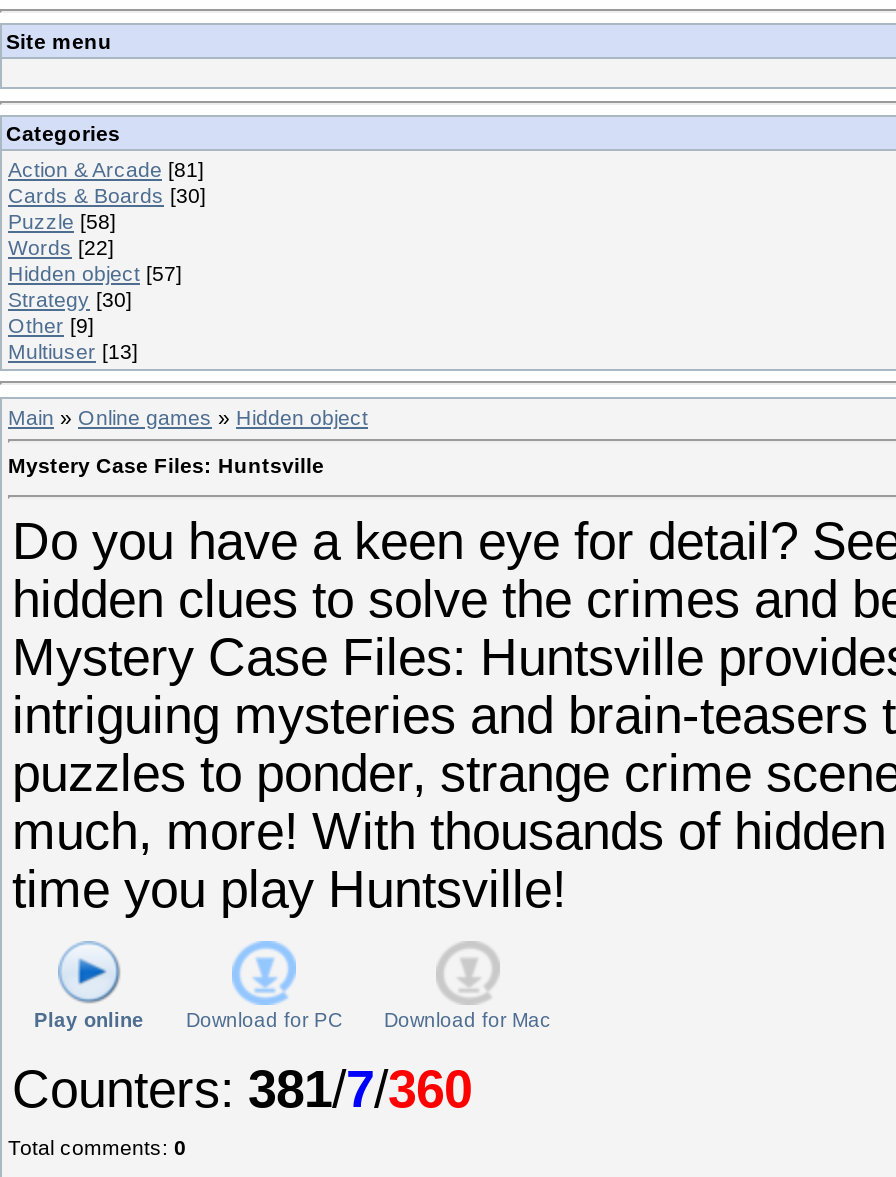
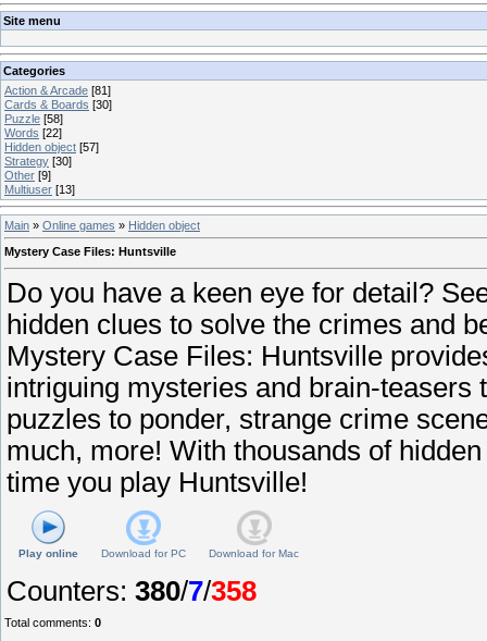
- Counters: 381/7/360
+ Counters: 380/7/358
